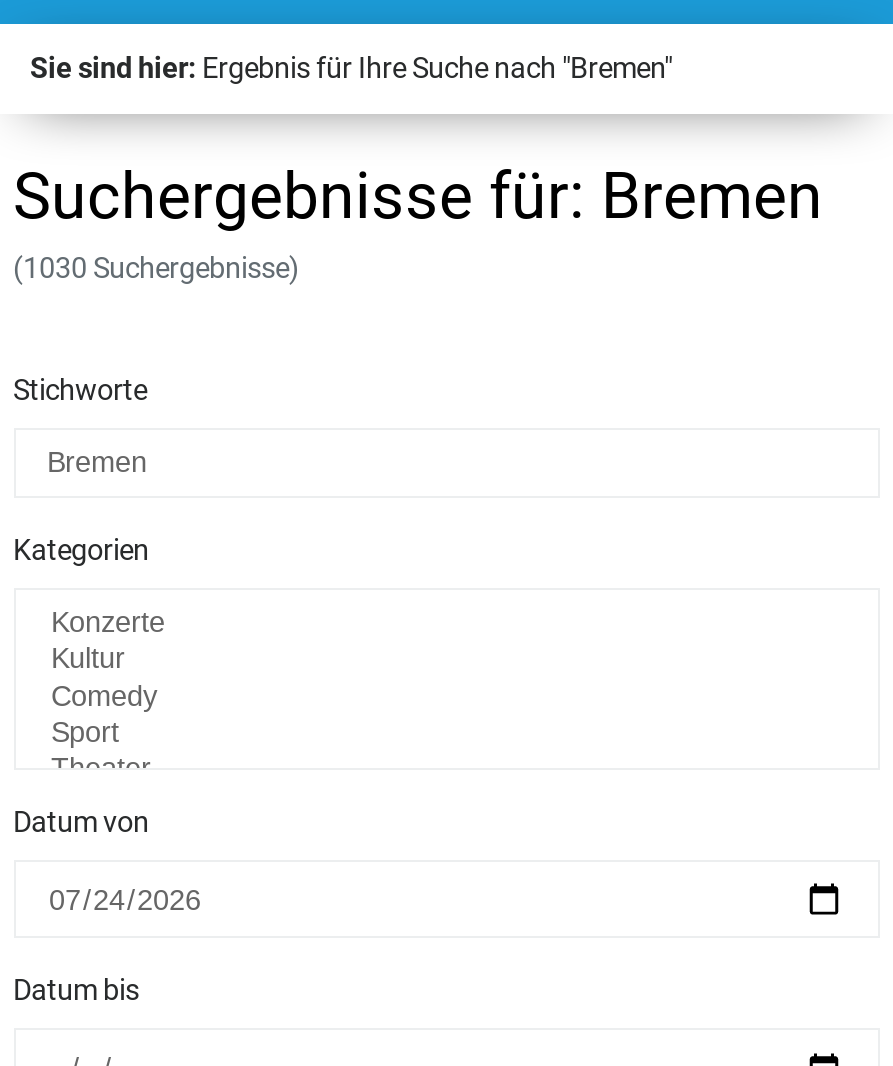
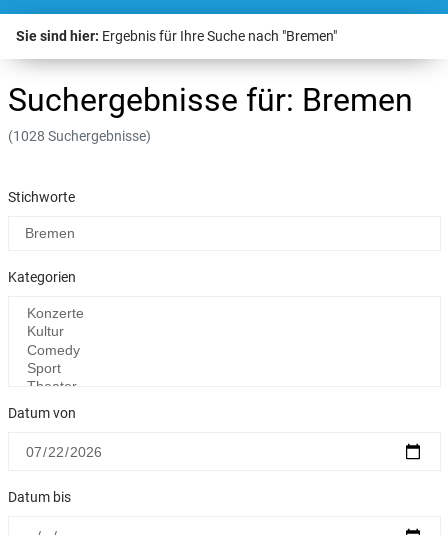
- (1030 Suchergebnisse)
+ (1028 Suchergebnisse)
